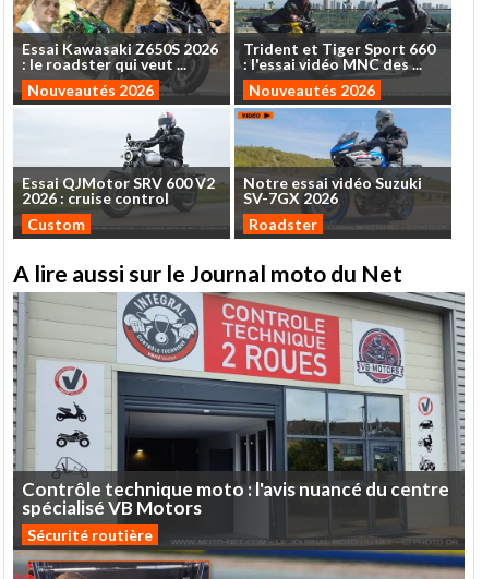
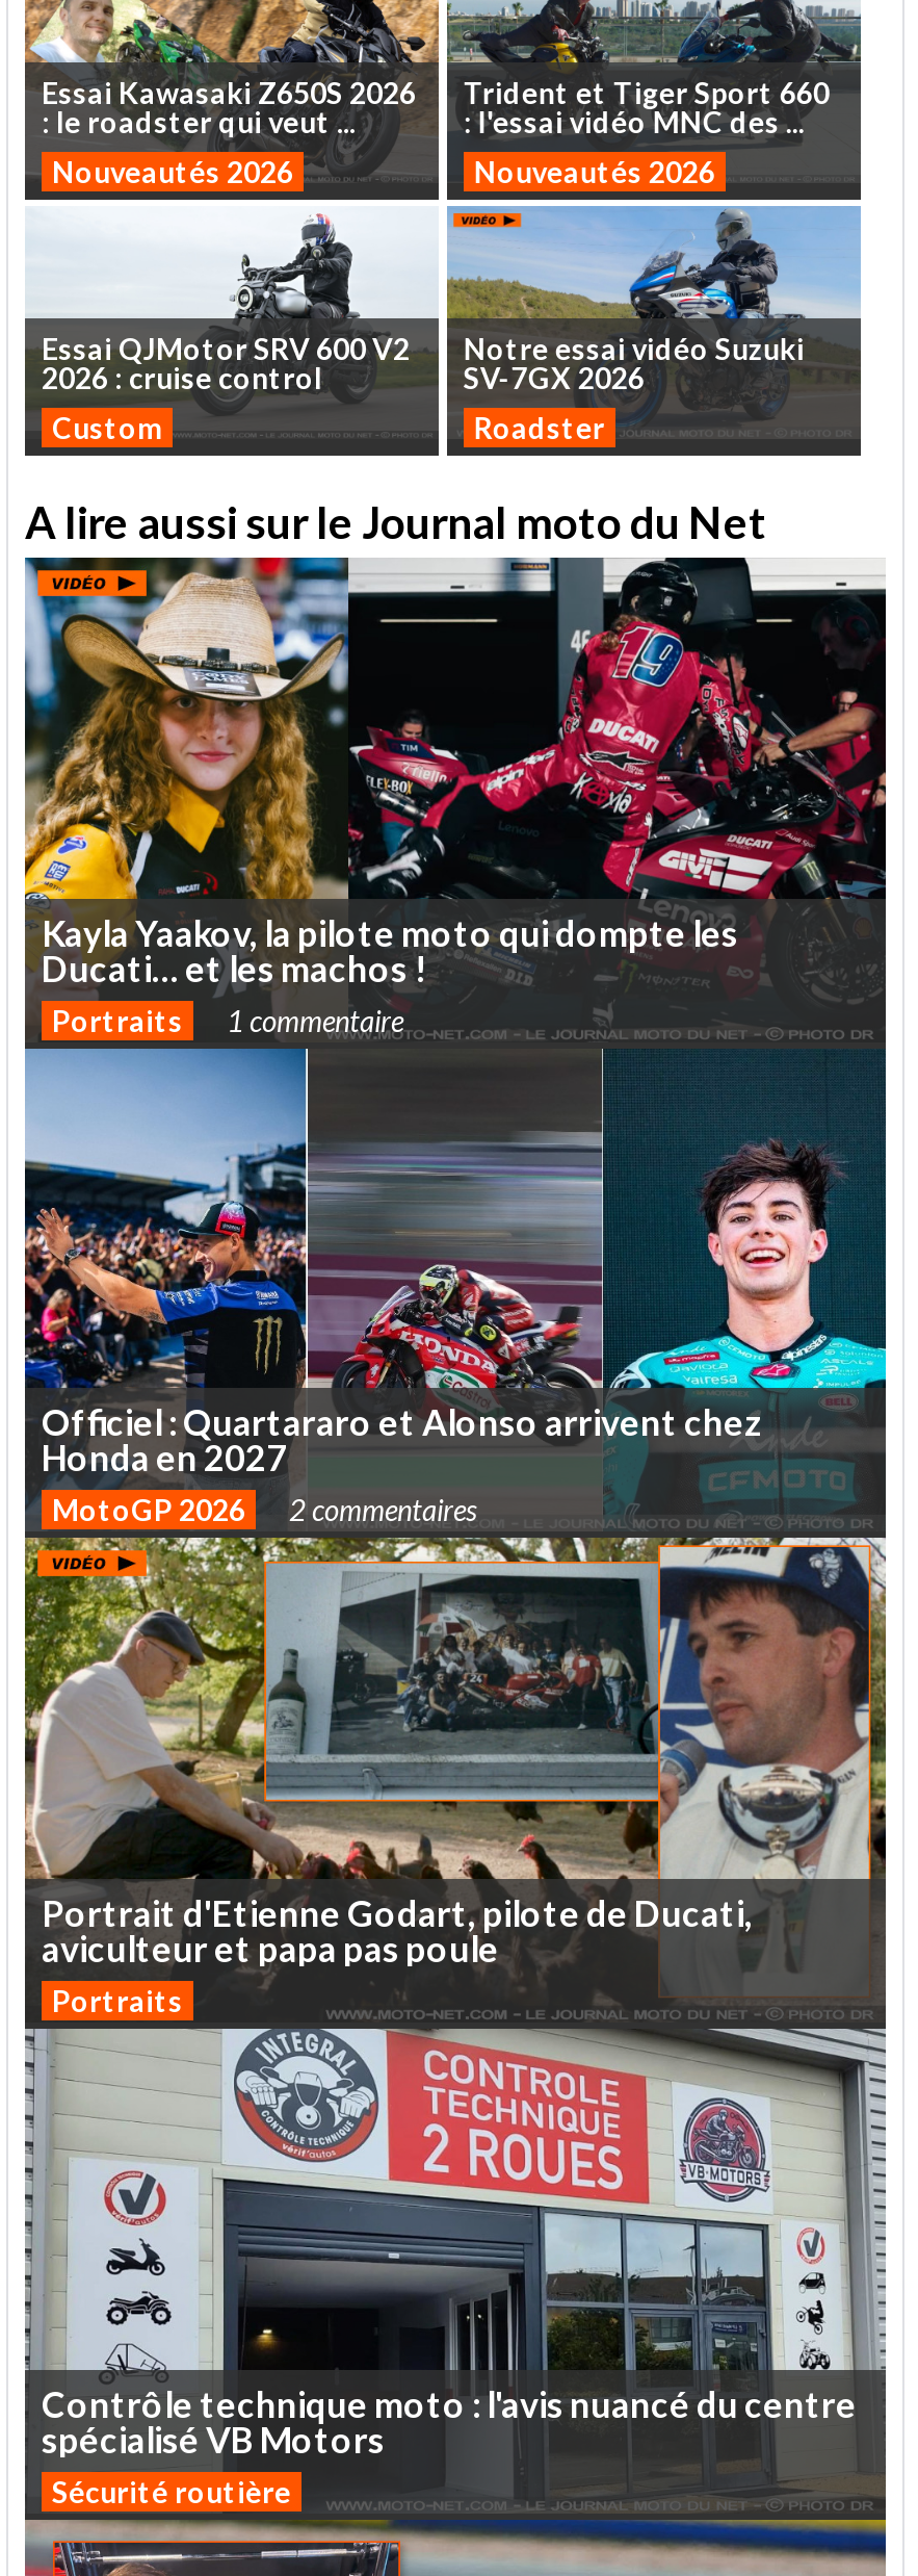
+ [image]
+ Officiel : Quartararo et Alonso arrivent chez
+ Honda en 2027
+ MotoGP 2026
+ 2 commentaires

+ [image]
+ Kayla Yaakov, la pilote moto qui dompte les
+ Ducati… et les machos !
+ Portraits
+ 1 commentaire

+ Portrait d'Etienne Godart, pilote de Ducati,
+ aviculteur et papa pas poule
+ Portraits
